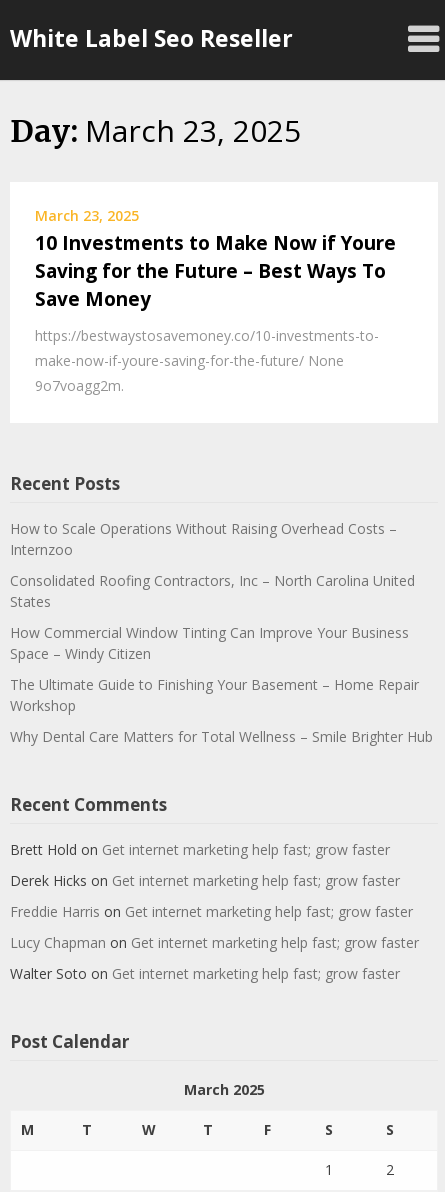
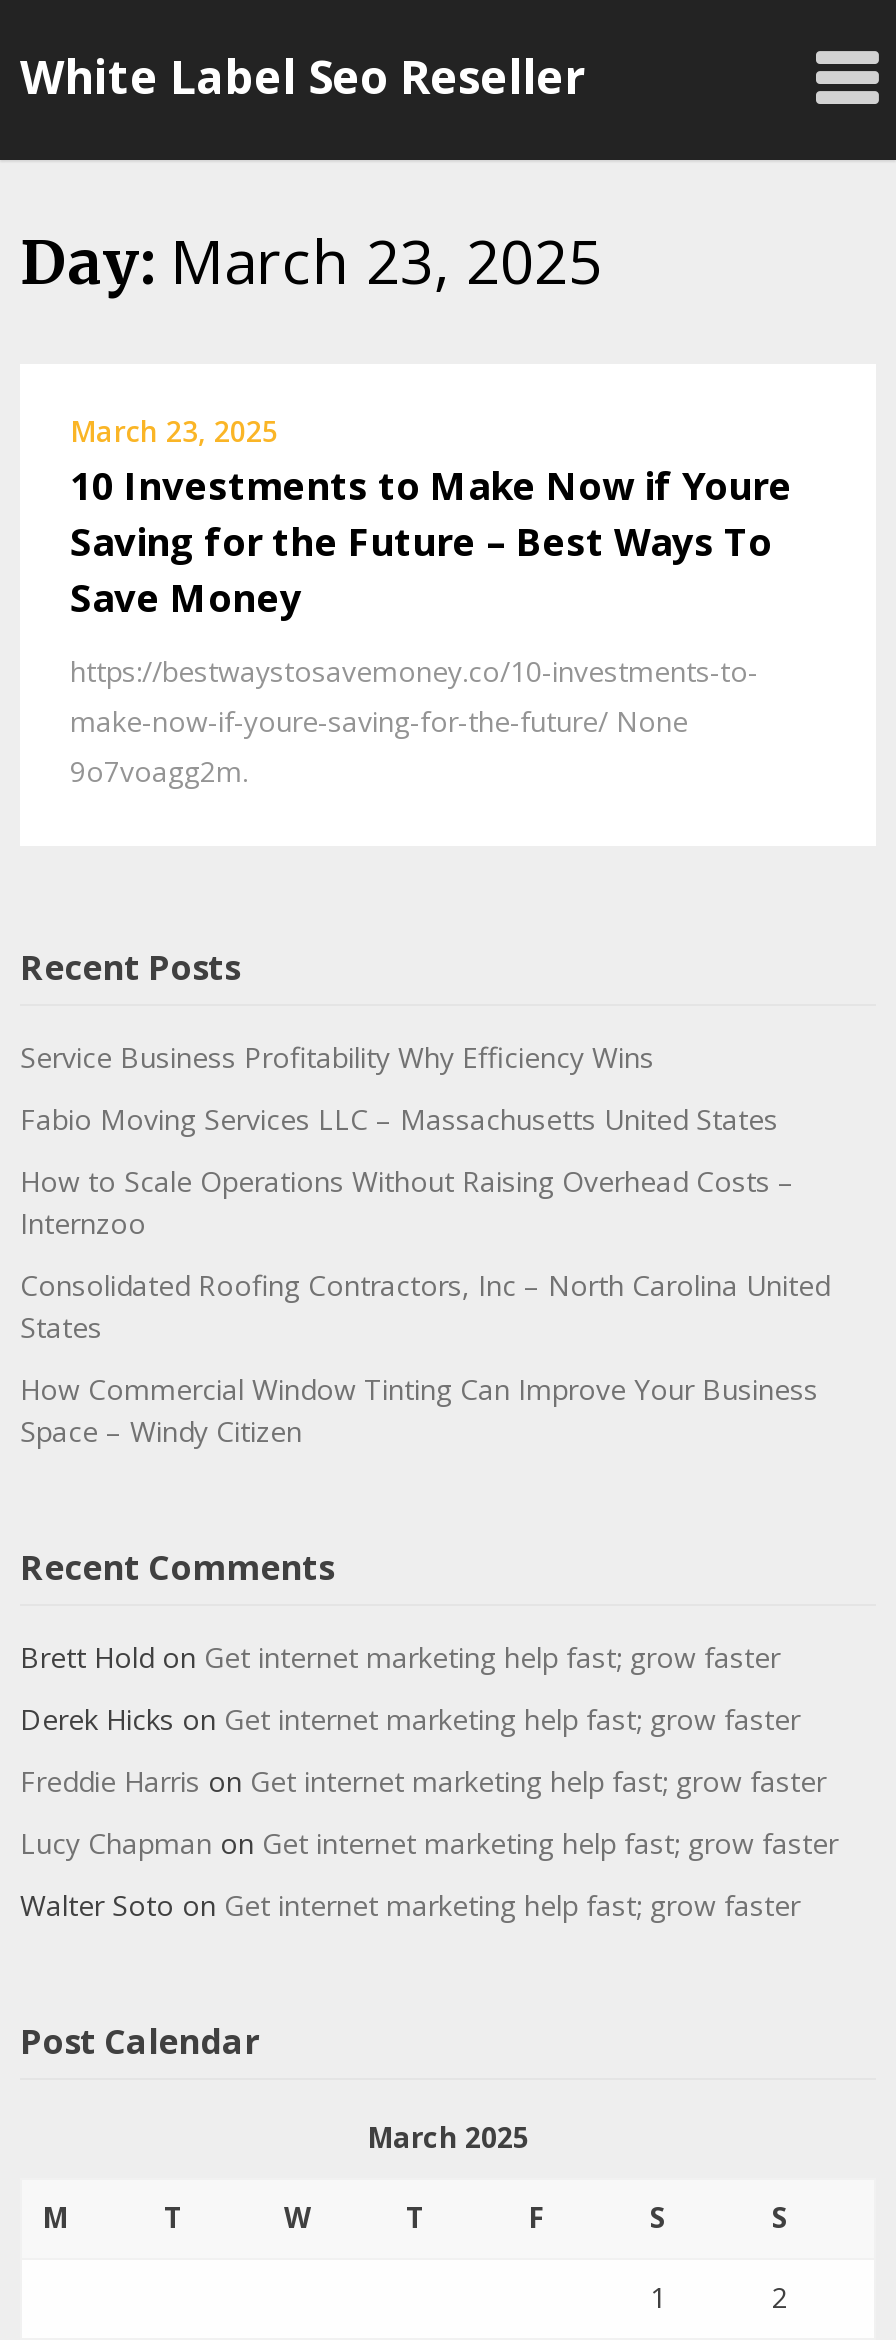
+ Service Business Profitability Why Efficiency Wins
+ Fabio Moving Services LLC – Massachusetts United States

moved down: How to Scale Operations Without Raising Overhead Costs – | Internzoo | Consolidated Roofing Contractors, Inc – North Carolina United | States | How Commercial Window Tinting Can Improve Your Business | Space – Windy Citizen

- The Ultimate Guide to Finishing Your Basement – Home Repair
- Workshop
- Why Dental Care Matters for Total Wellness – Smile Brighter Hub
